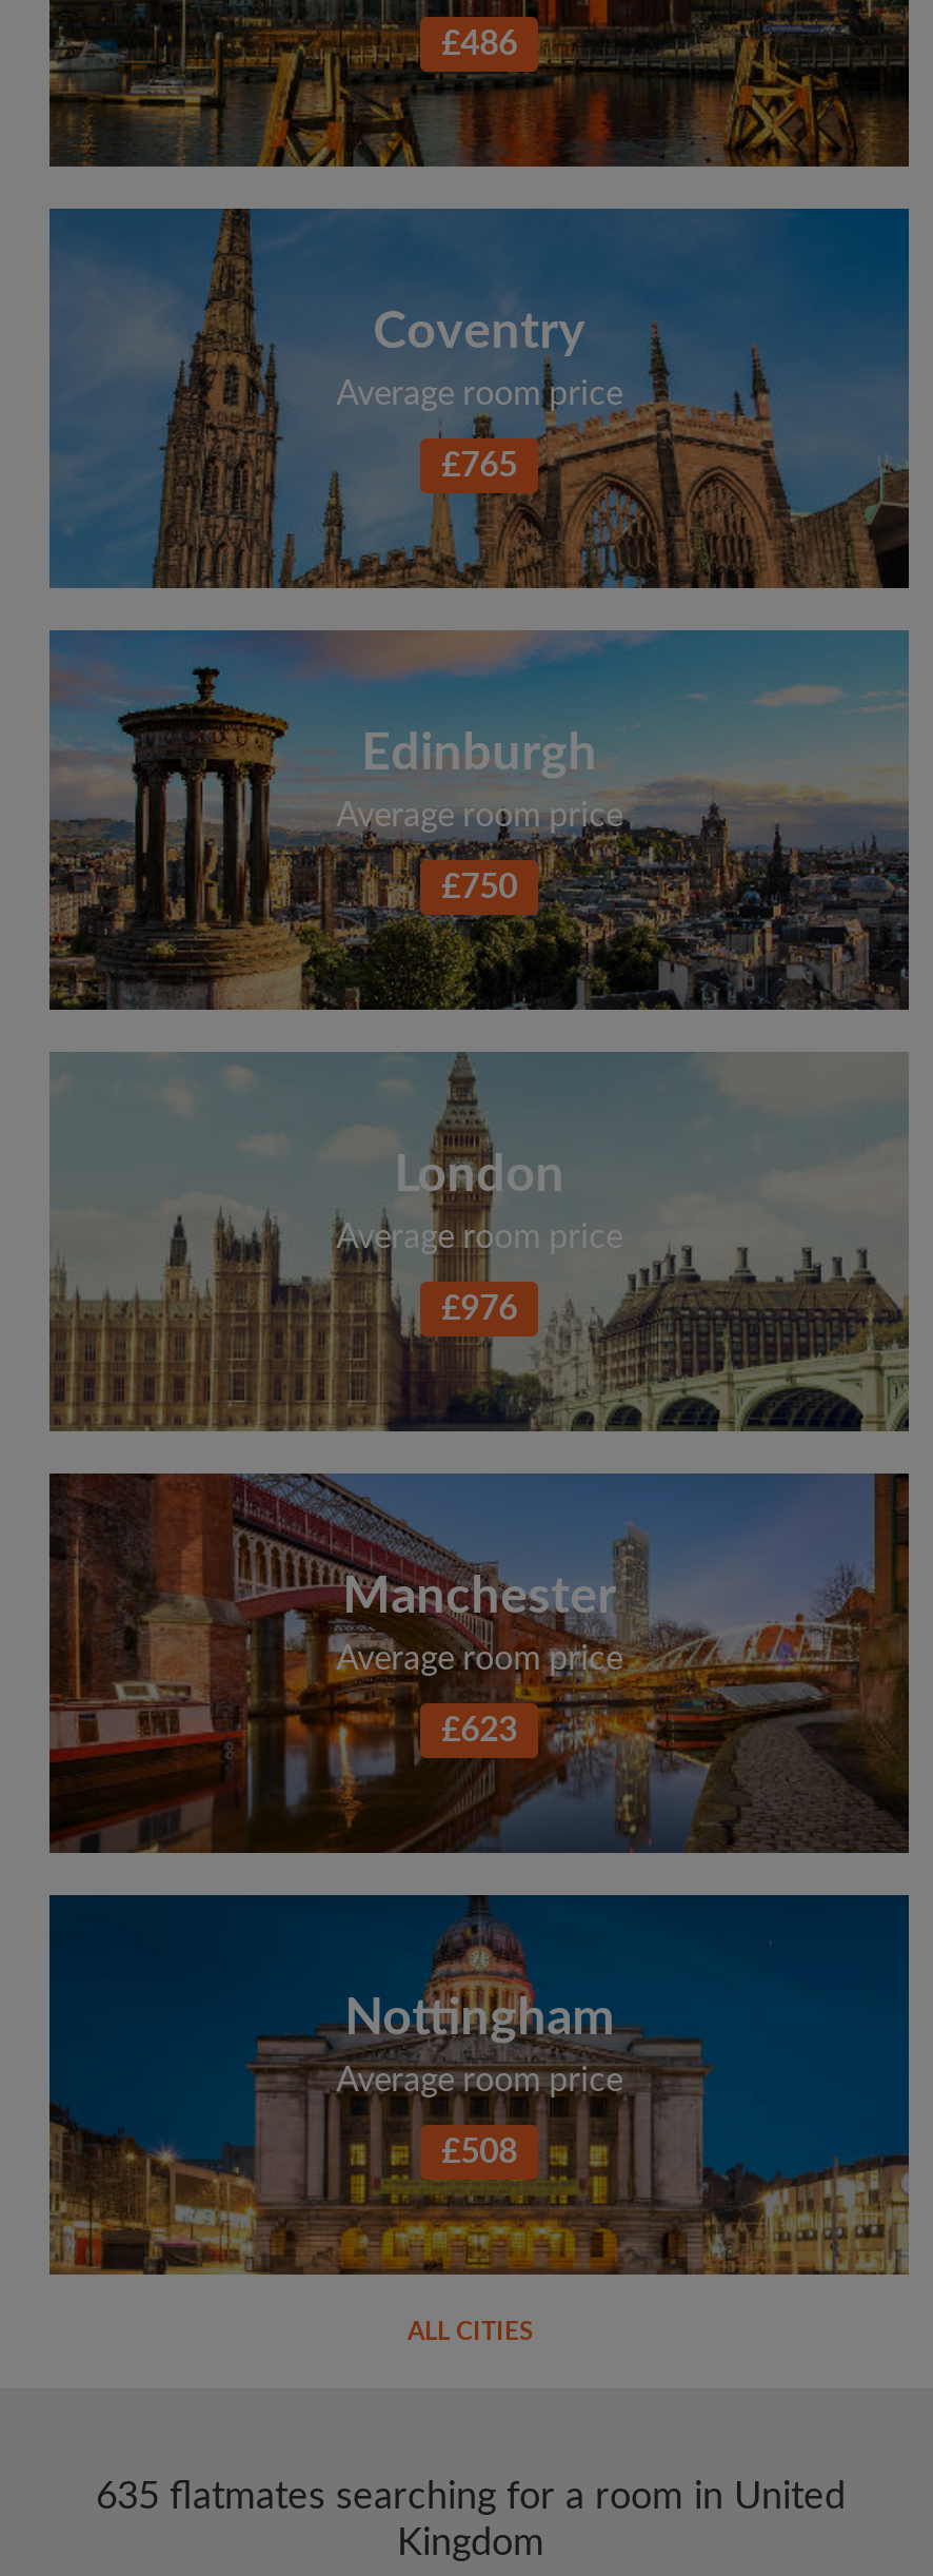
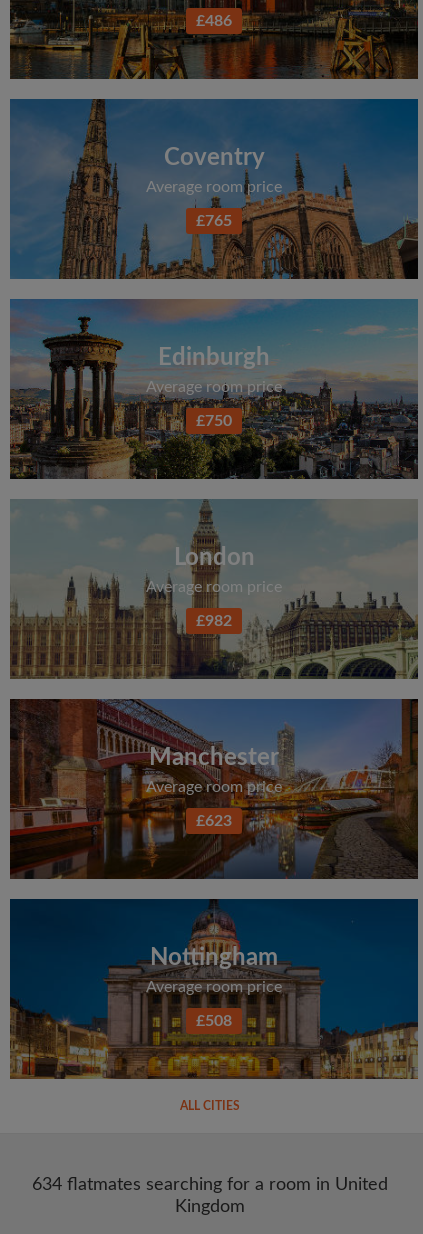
- £976
+ £982

- 635 flatmates searching for a room in United
+ 634 flatmates searching for a room in United
